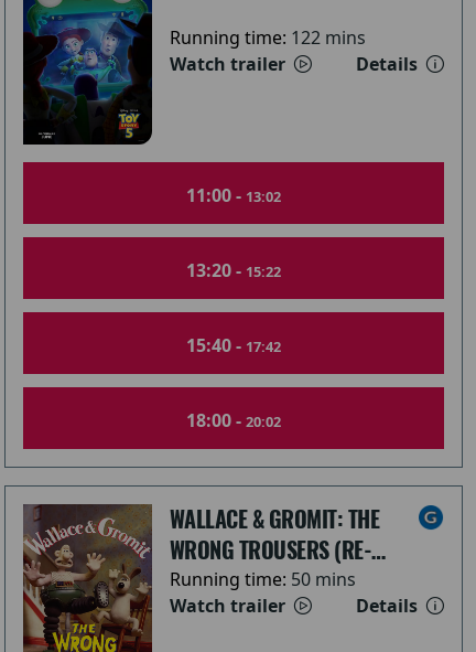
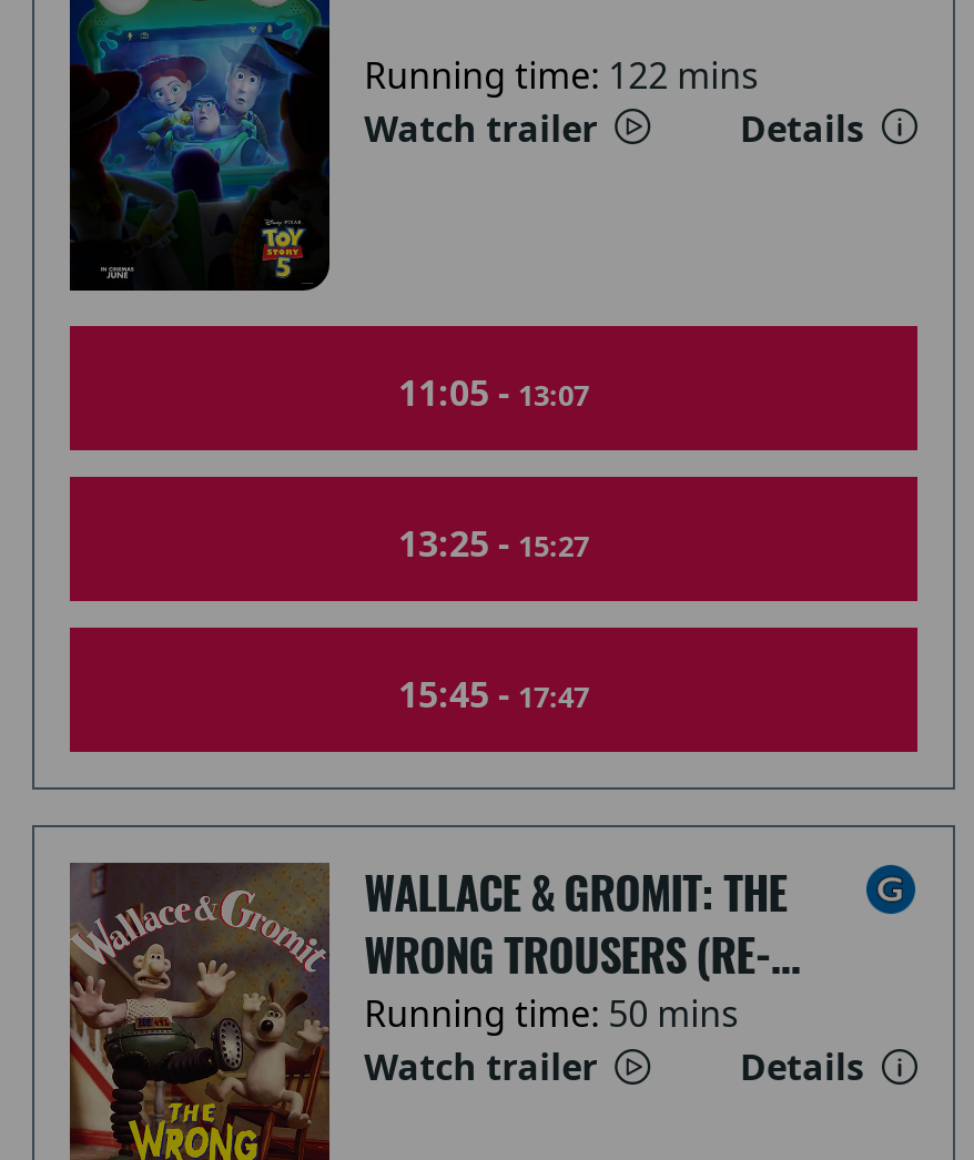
- 11:00 - 13:02
- 13:20 - 15:22
- 15:40 - 17:42
- 18:00 - 20:02
+ 11:05 - 13:07
+ 13:25 - 15:27
+ 15:45 - 17:47
